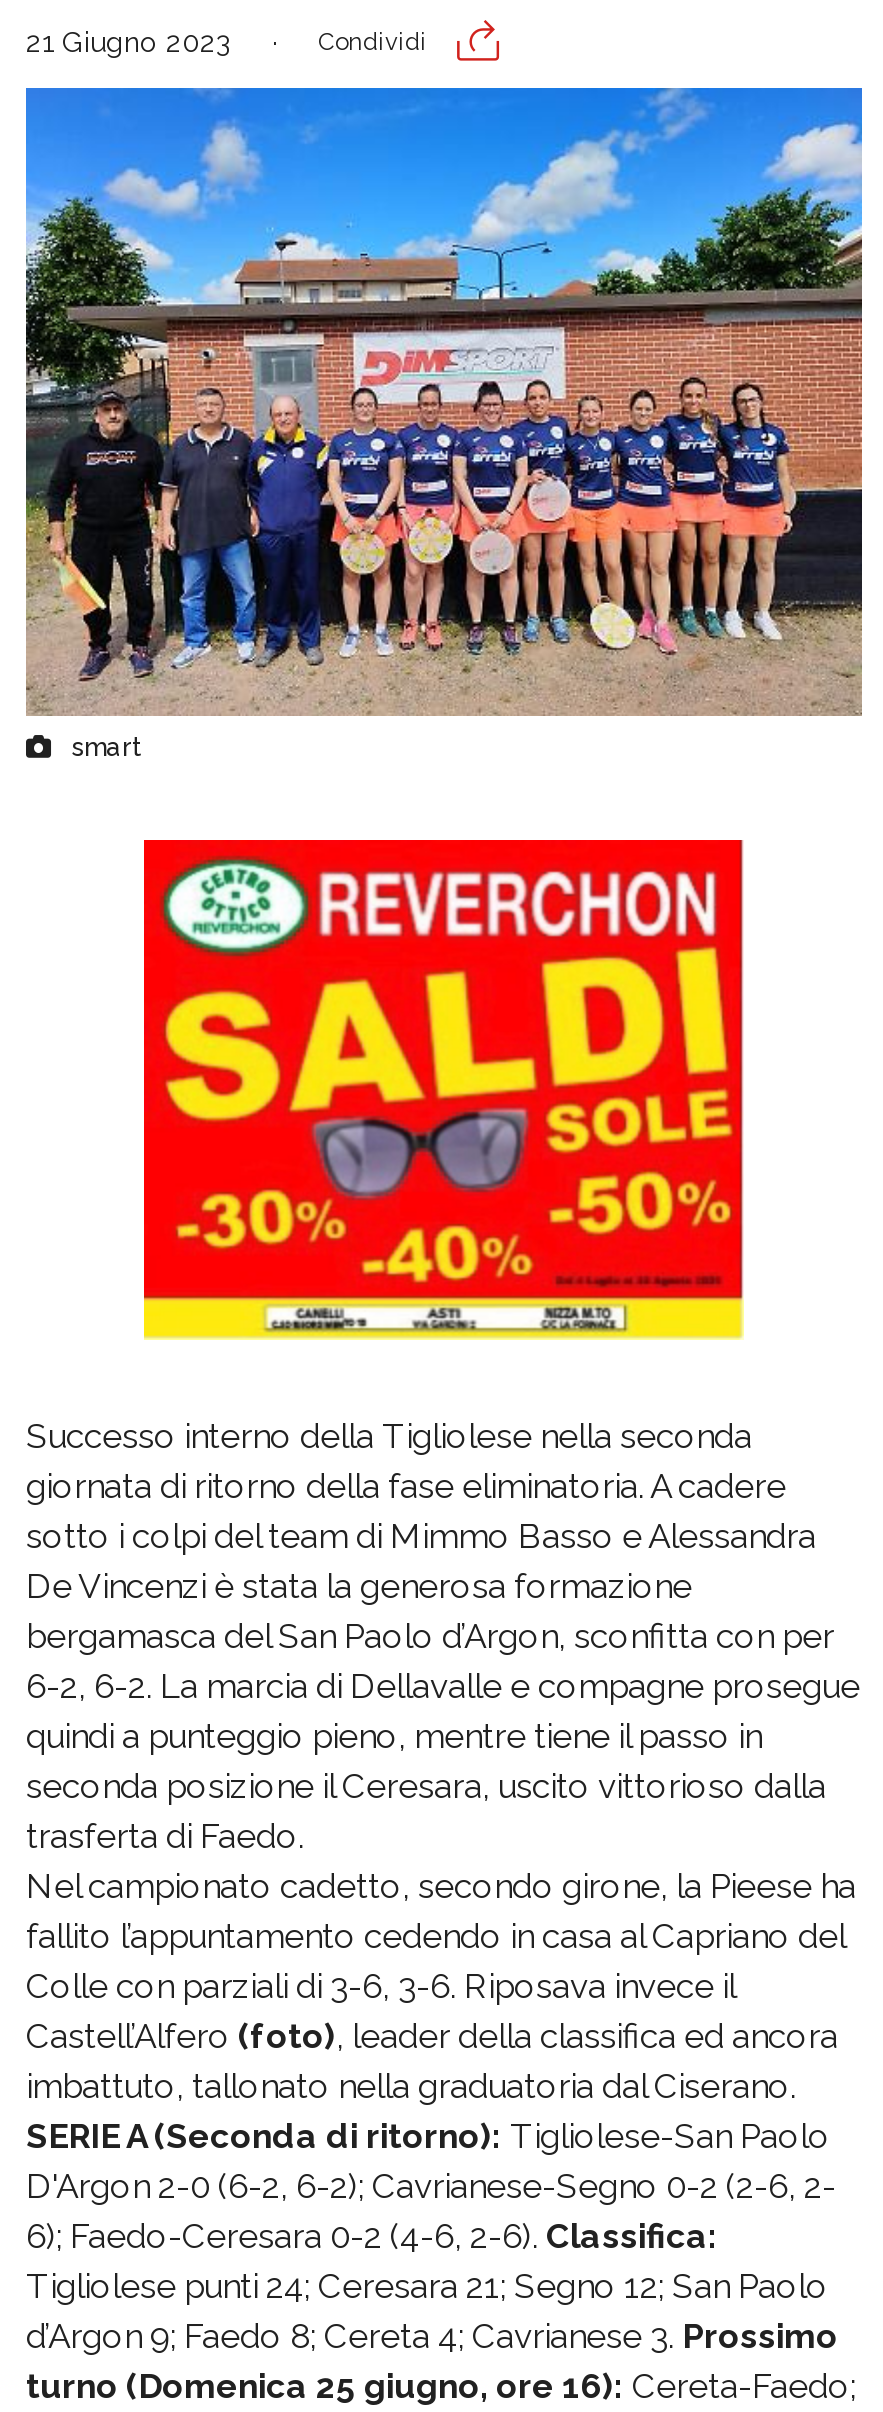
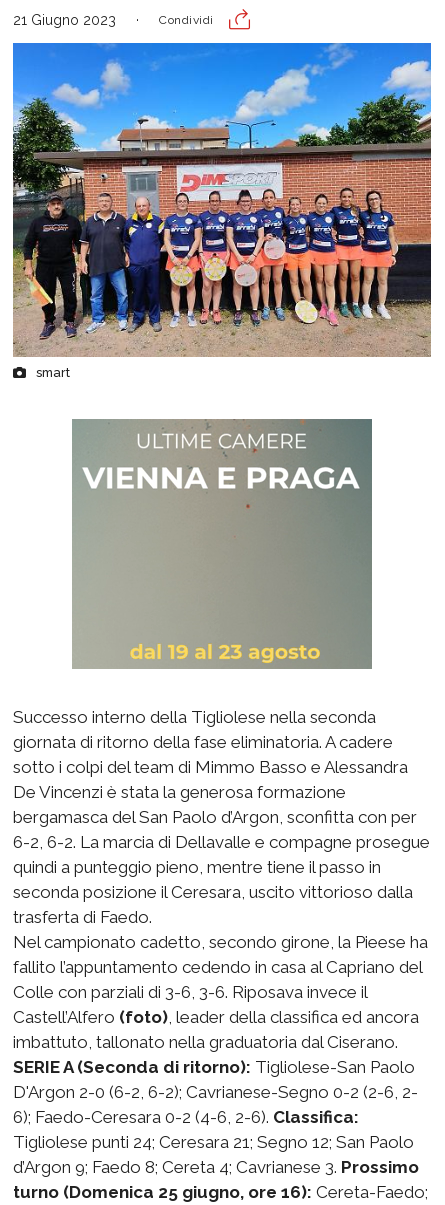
- [image]
+ [image]
